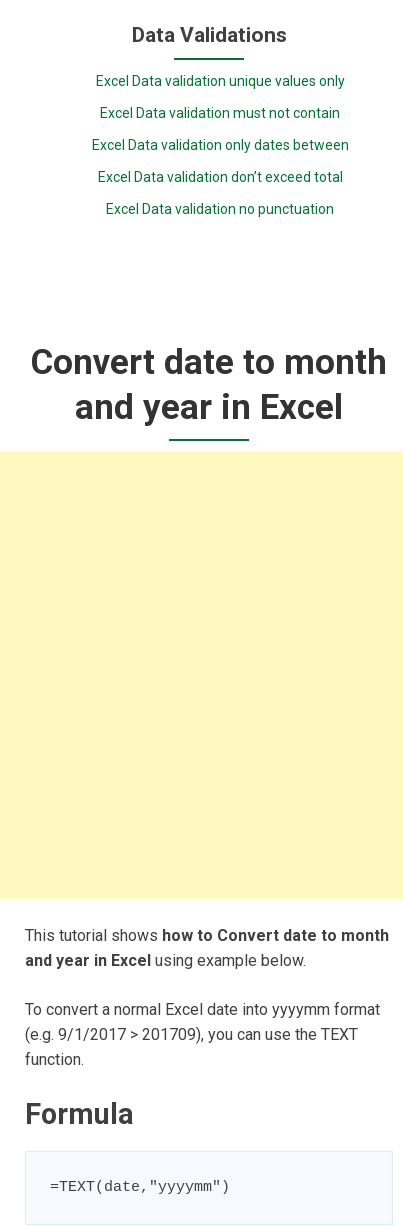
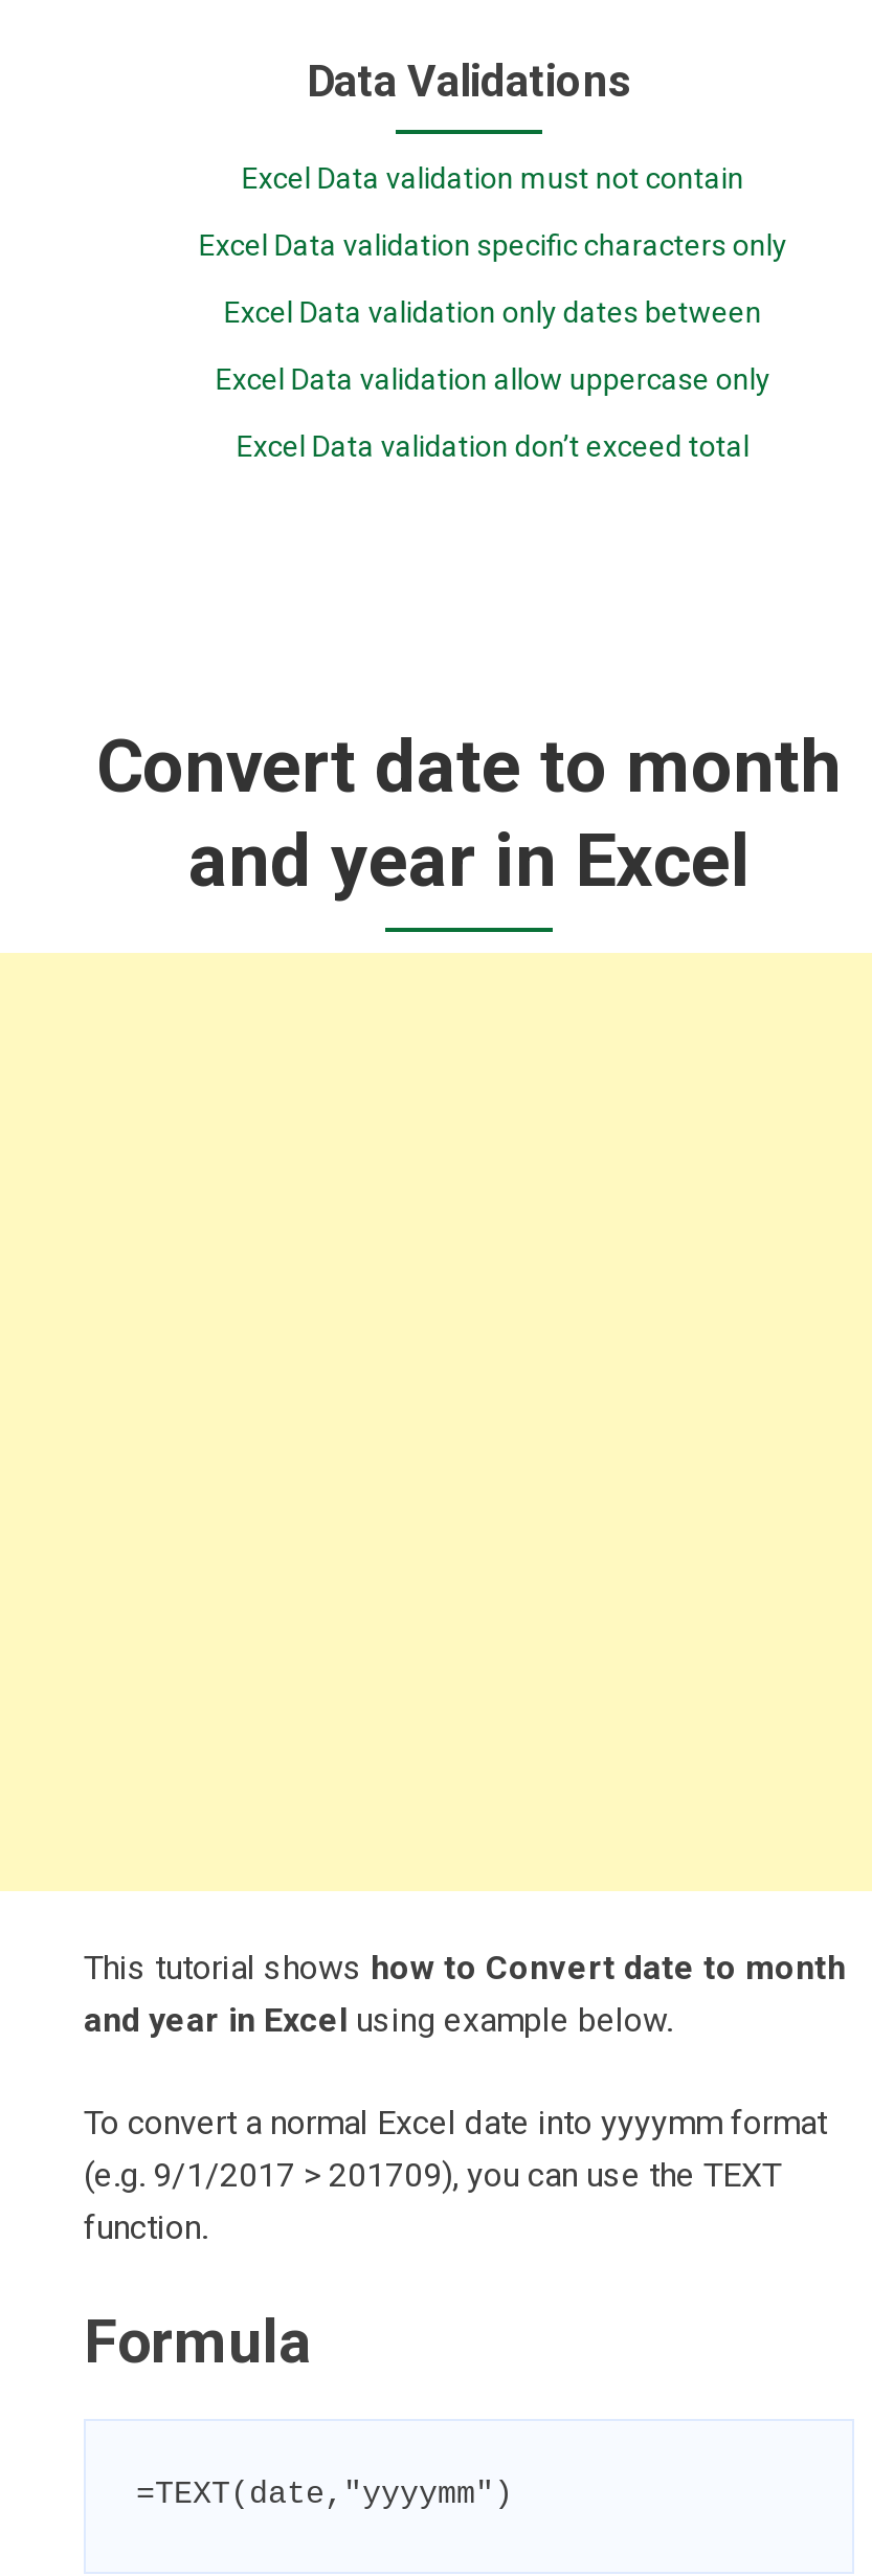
- Excel Data validation unique values only

moved up: Excel Data validation must not contain

+ Excel Data validation specific characters only

+ Excel Data validation allow uppercase only

moved down: Excel Data validation don’t exceed total

- Excel Data validation no punctuation
